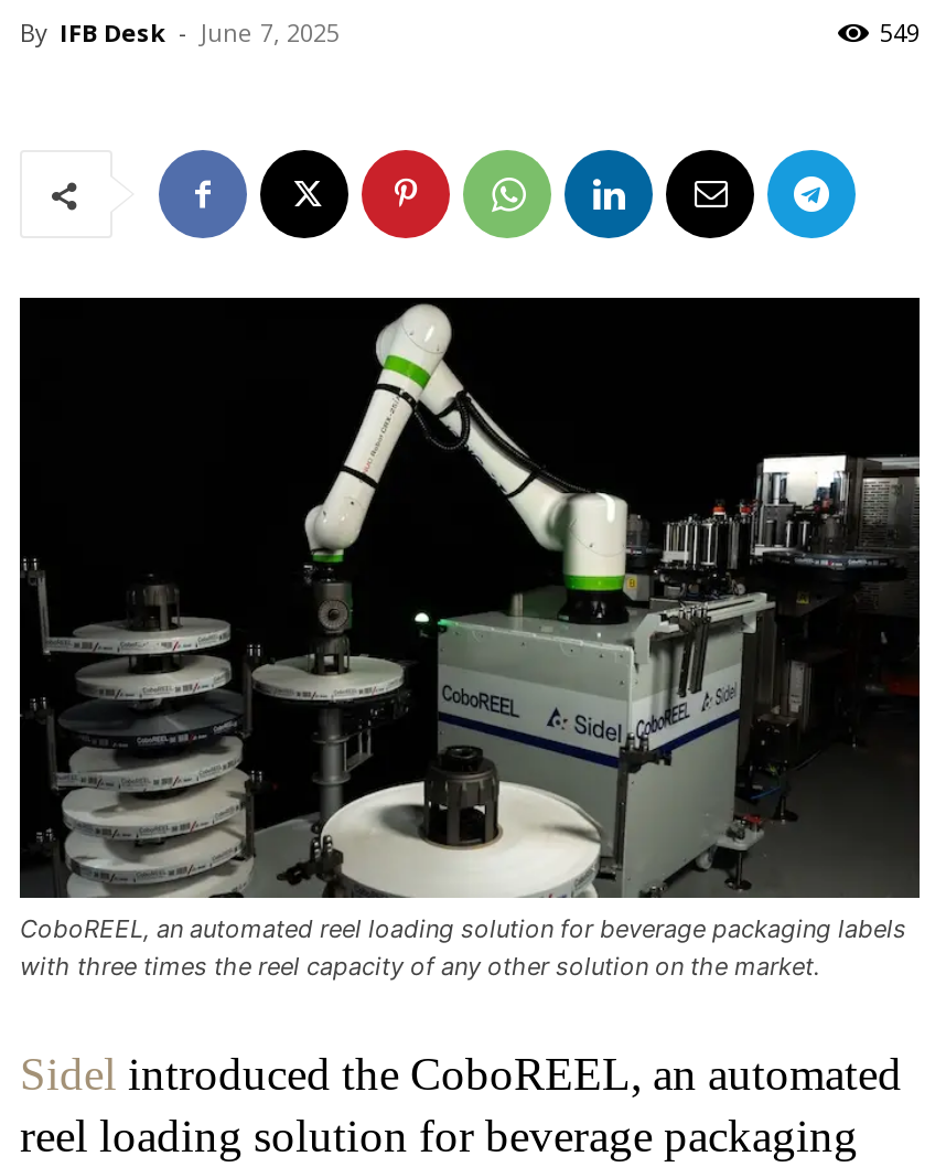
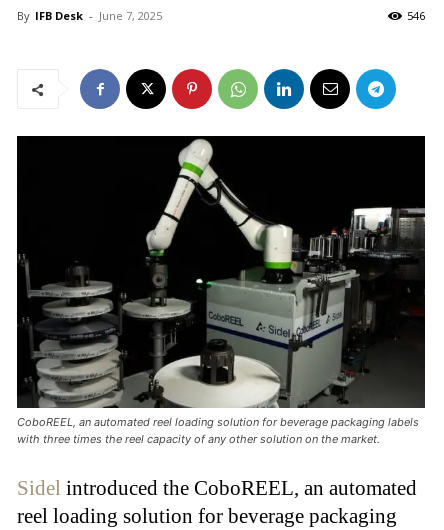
- 549
+ 546
